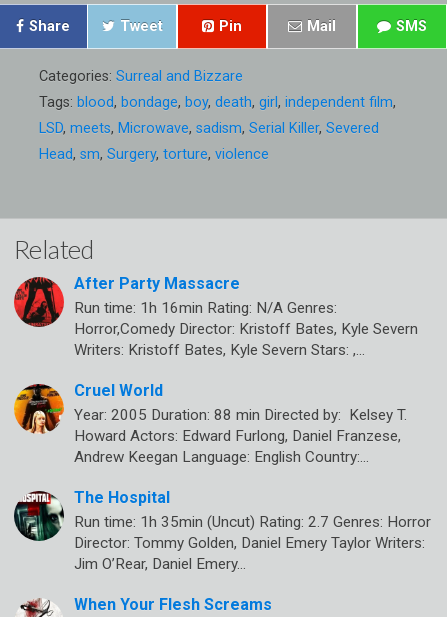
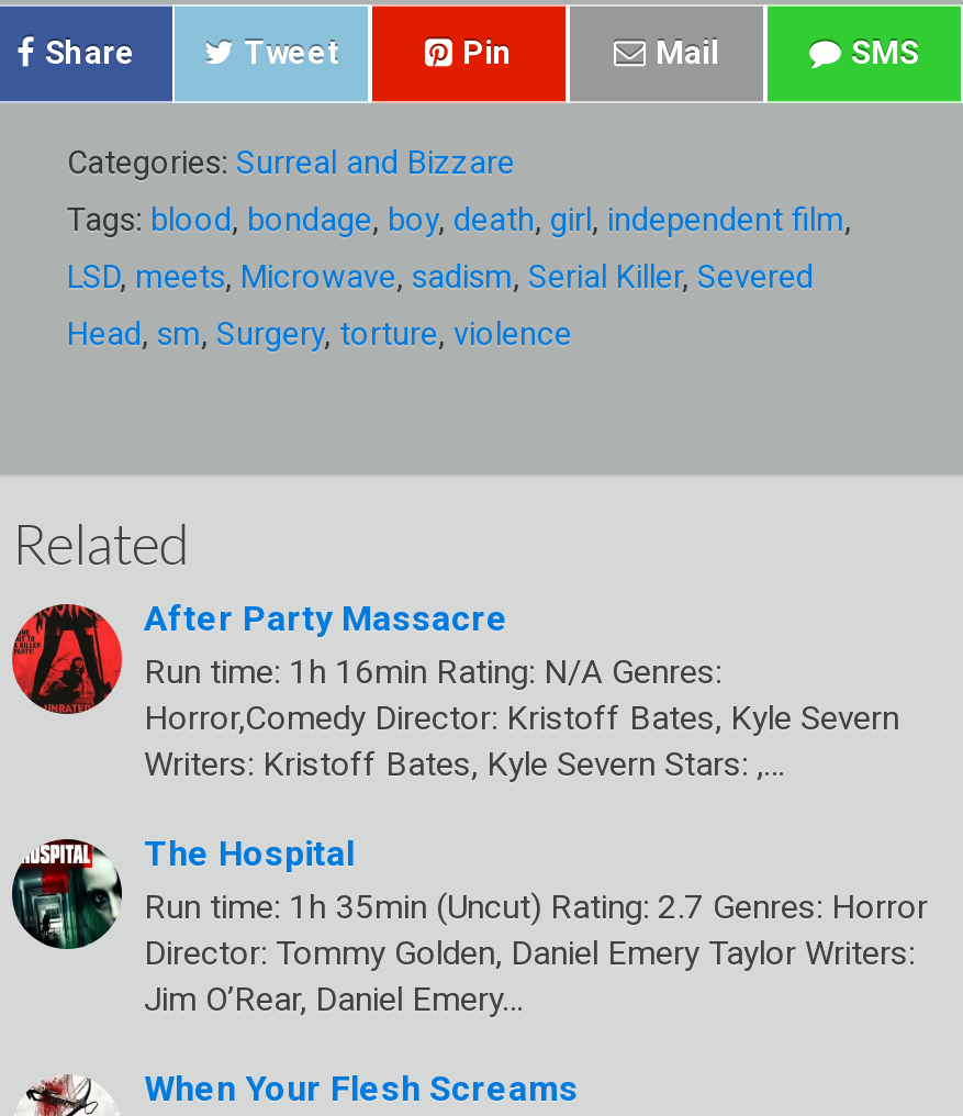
- [image]
- Cruel World
- Year: 2005 Duration: 88 min Directed by: Kelsey T.
- Howard Actors: Edward Furlong, Daniel Franzese,
- Andrew Keegan Language: English Country:…
